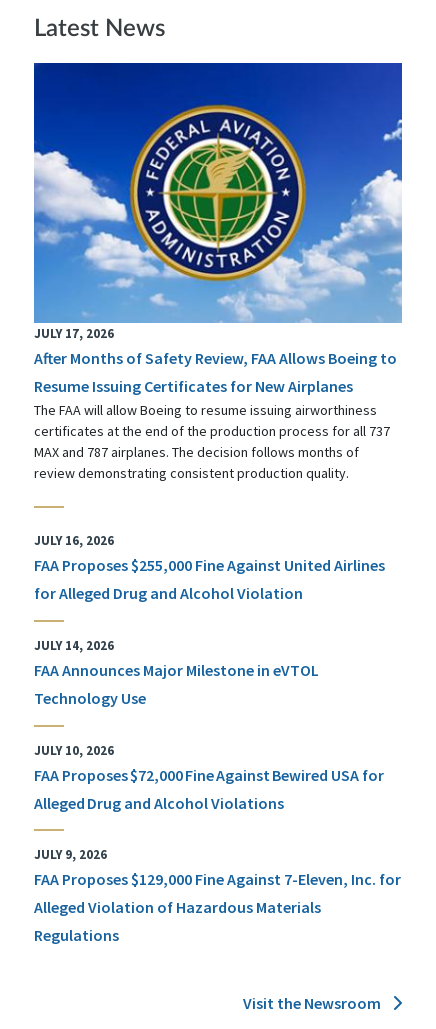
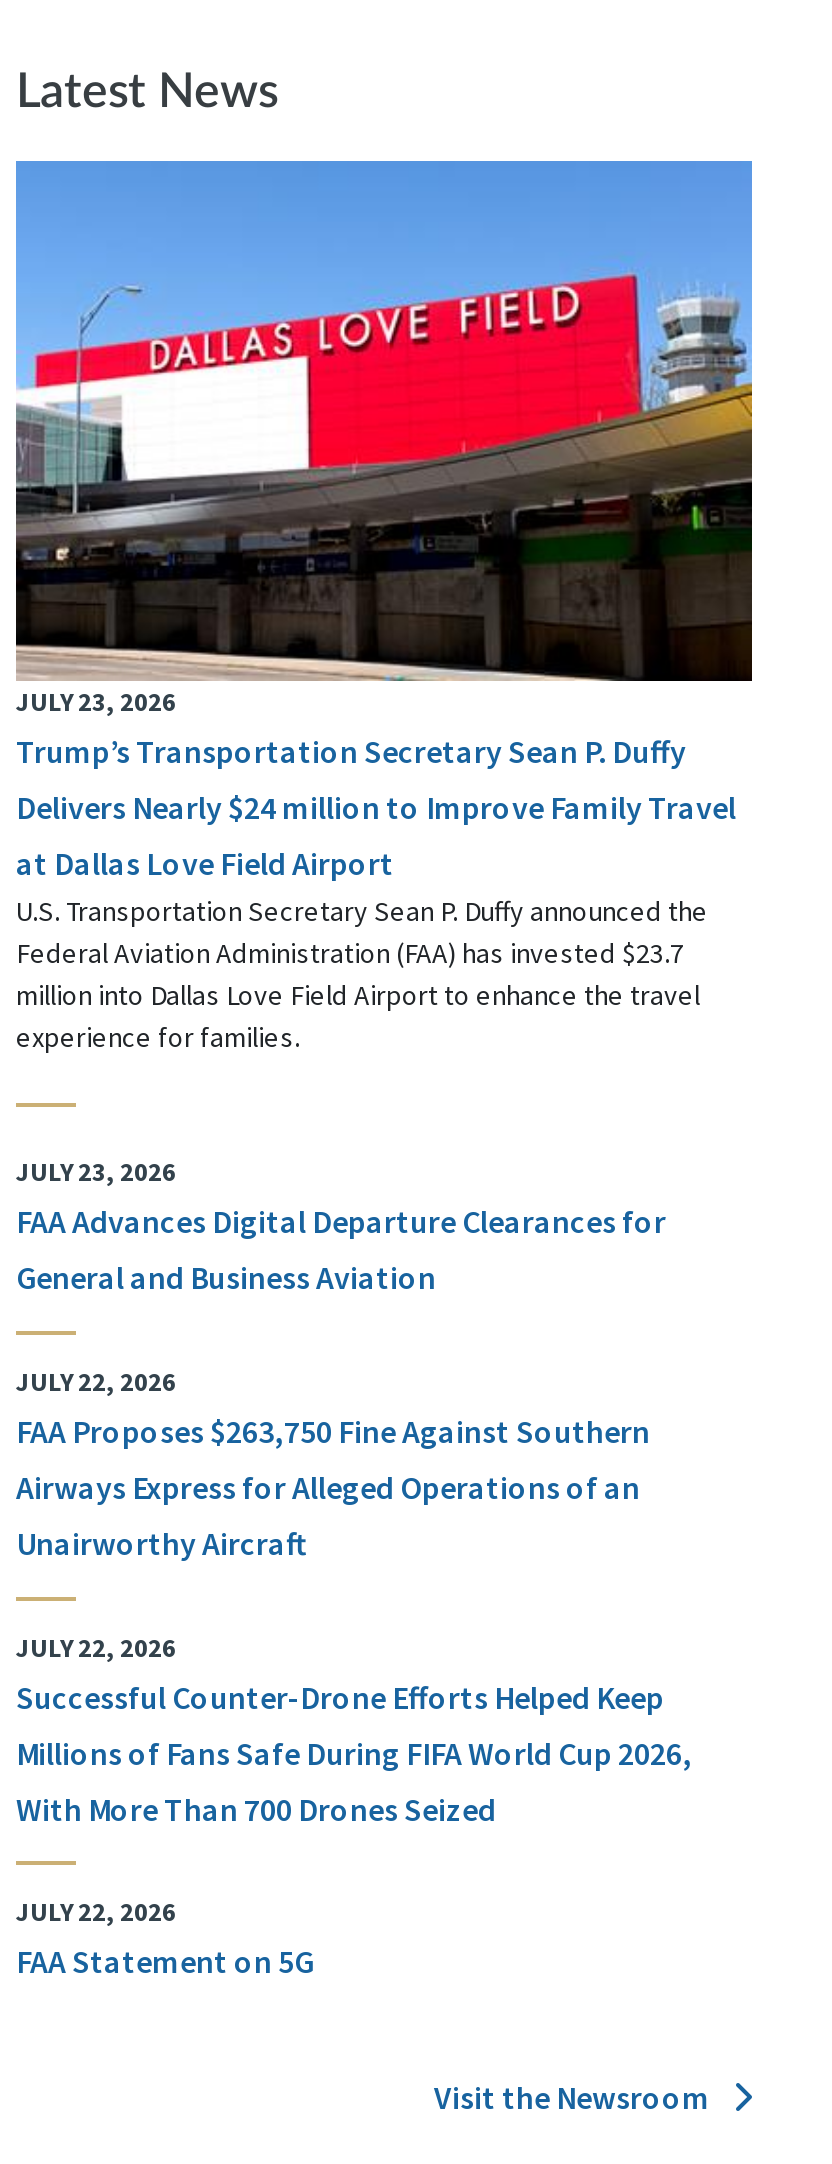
- [image]
- JULY 17, 2026
- After Months of Safety Review, FAA Allows Boeing to
- Resume Issuing Certificates for New Airplanes
- The FAA will allow Boeing to resume issuing airworthiness
- certificates at the end of the production process for all 737
- MAX and 787 airplanes. The decision follows months of
- review demonstrating consistent production quality.
+ [image]
+ JULY 23, 2026
+ Trump’s Transportation Secretary Sean P. Duffy
+ Delivers Nearly $24 million to Improve Family Travel
+ at Dallas Love Field Airport
+ U.S. Transportation Secretary Sean P. Duffy announced the
+ Federal Aviation Administration (FAA) has invested $23.7
+ million into Dallas Love Field Airport to enhance the travel
+ experience for families.

- JULY 16, 2026
- FAA Proposes $255,000 Fine Against United Airlines
- for Alleged Drug and Alcohol Violation
+ JULY 23, 2026
+ FAA Advances Digital Departure Clearances for
+ General and Business Aviation

- JULY 14, 2026
- FAA Announces Major Milestone in eVTOL
- Technology Use
+ JULY 22, 2026
+ FAA Proposes $263,750 Fine Against Southern
+ Airways Express for Alleged Operations of an
+ Unairworthy Aircraft

- JULY 10, 2026
- FAA Proposes $72,000 Fine Against Bewired USA for
- Alleged Drug and Alcohol Violations
+ JULY 22, 2026
+ Successful Counter-Drone Efforts Helped Keep
+ Millions of Fans Safe During FIFA World Cup 2026,
+ With More Than 700 Drones Seized

- JULY 9, 2026
- FAA Proposes $129,000 Fine Against 7-Eleven, Inc. for
- Alleged Violation of Hazardous Materials
- Regulations
+ JULY 22, 2026
+ FAA Statement on 5G
